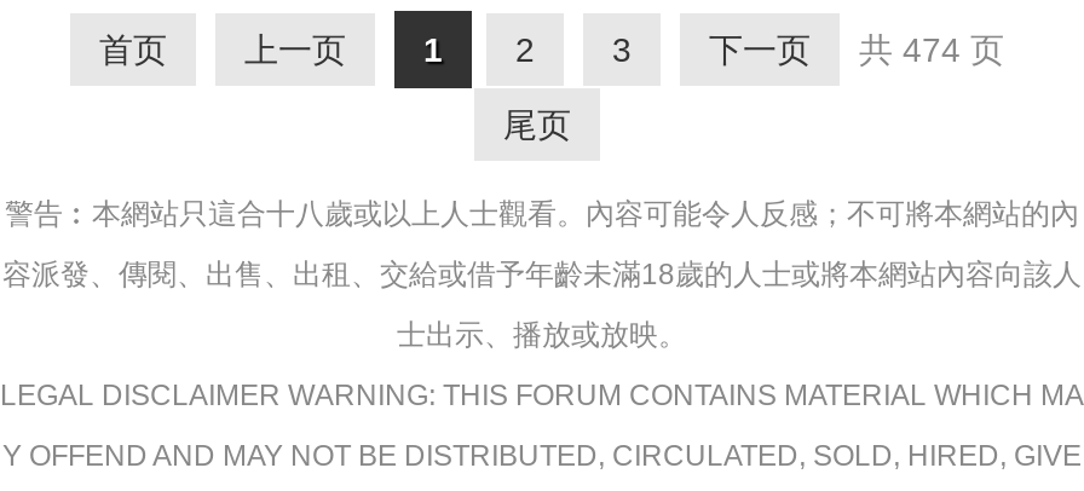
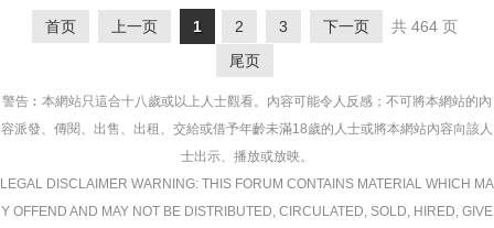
- 首页 上一页 1 2 3 下一页 共 474 页
+ 首页 上一页 1 2 3 下一页 共 464 页
